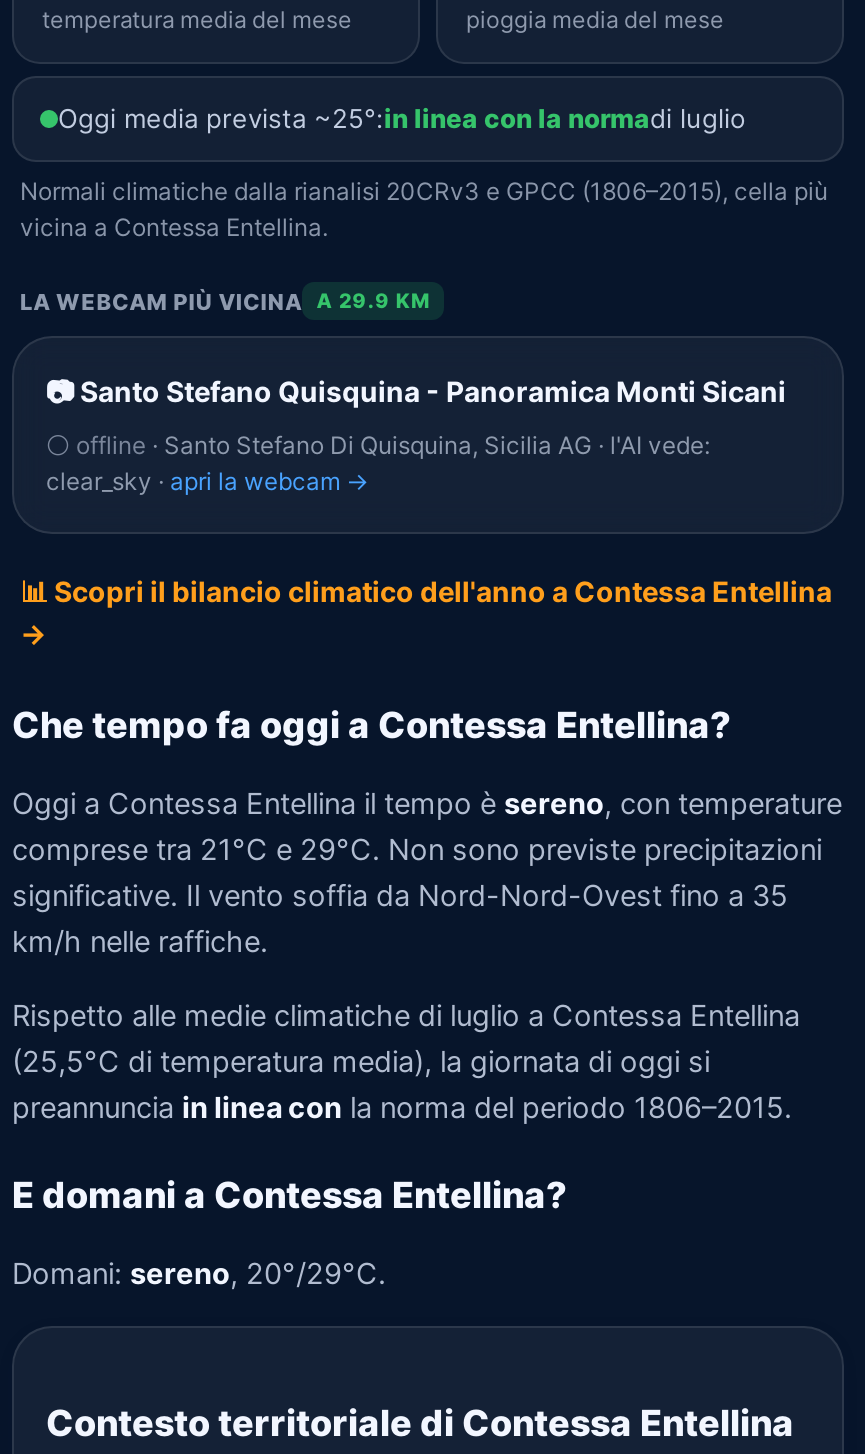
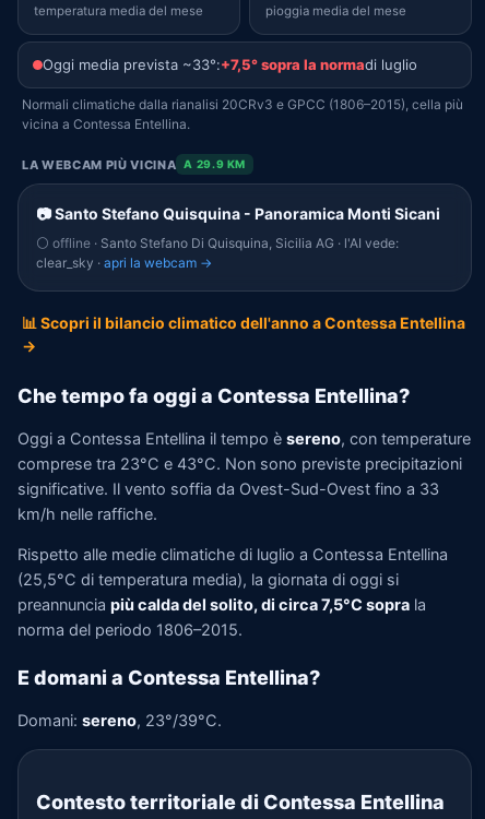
- Oggi media prevista ~25°:in linea con la normadi luglio
+ Oggi media prevista ~33°:+7,5° sopra la normadi luglio

- comprese tra 21°C e 29°C. Non sono previste precipitazioni
+ comprese tra 23°C e 43°C. Non sono previste precipitazioni

- significative. Il vento soffia da Nord-Nord-Ovest fino a 35
+ significative. Il vento soffia da Ovest-Sud-Ovest fino a 33

- preannuncia in linea con la norma del periodo 1806–2015.
+ preannuncia più calda del solito, di circa 7,5°C sopra la
+ norma del periodo 1806–2015.

- Domani: sereno, 20°/29°C.
+ Domani: sereno, 23°/39°C.
